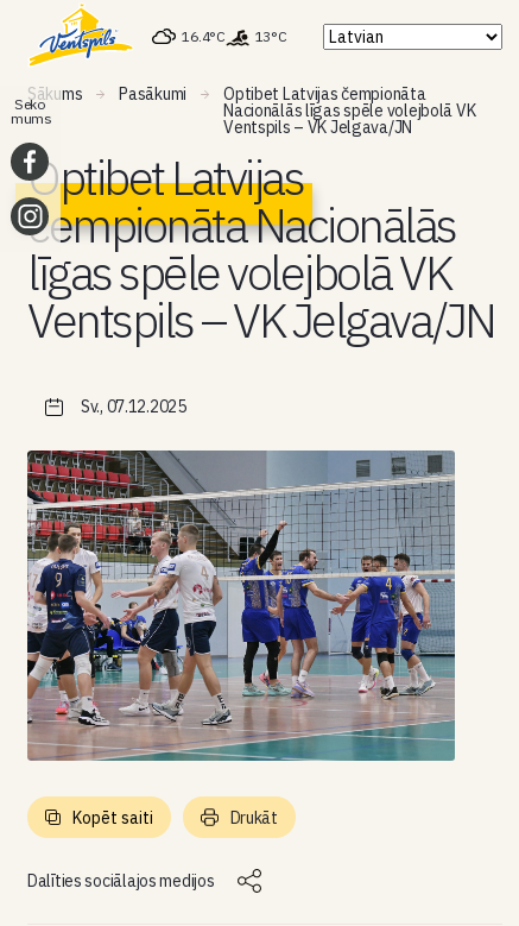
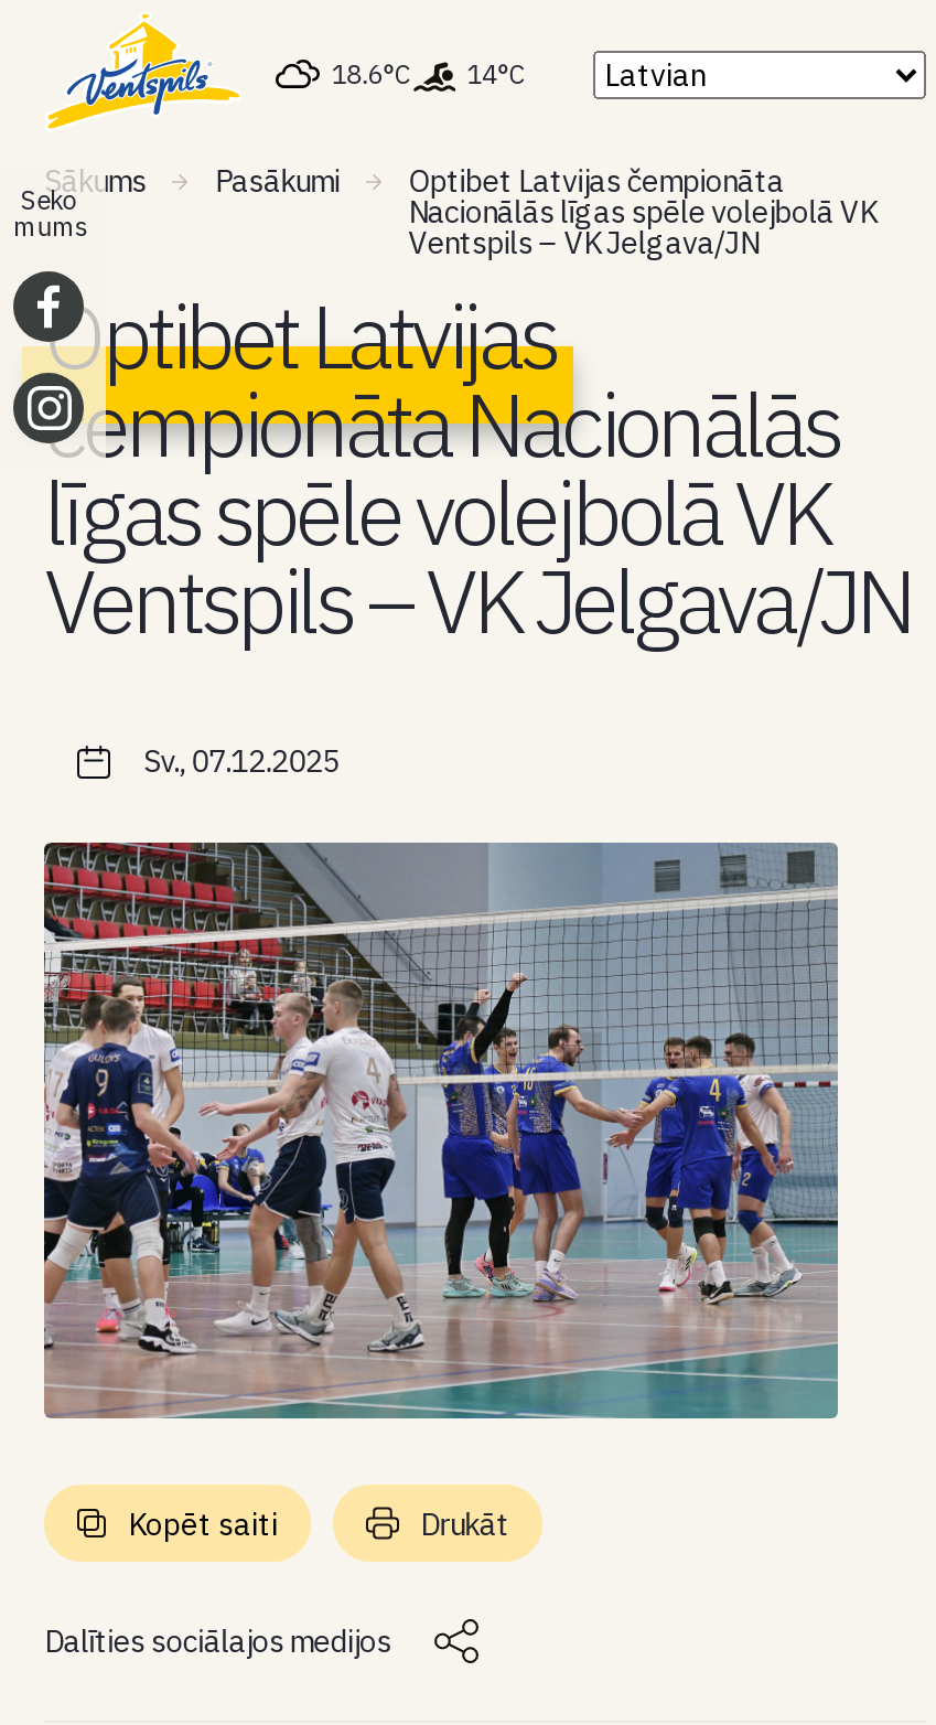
- 16.4°C
- 13°C
+ 18.6°C
+ 14°C
